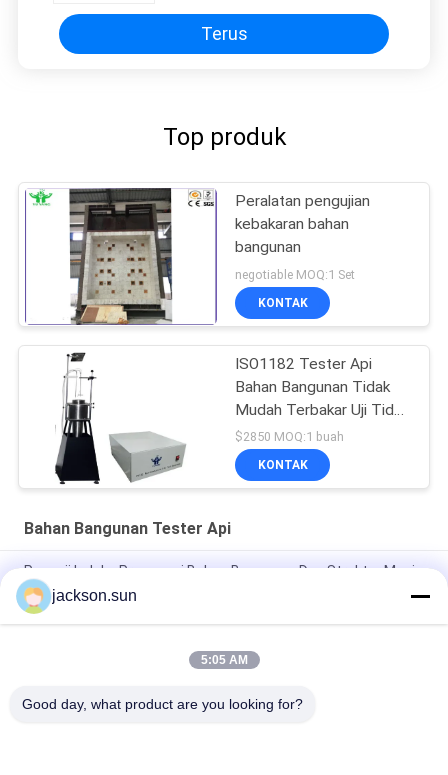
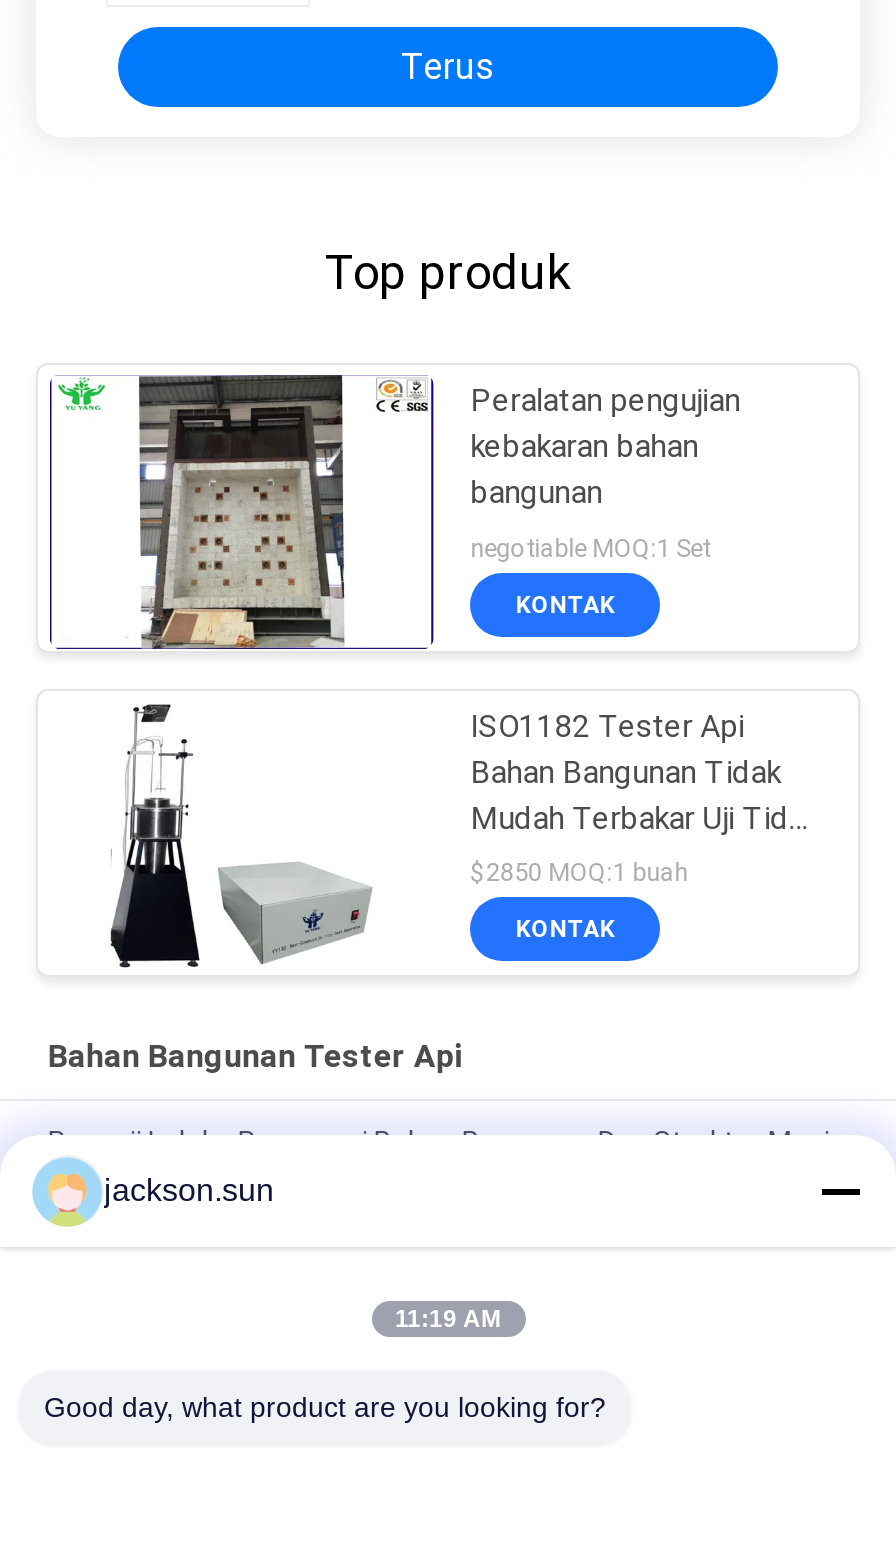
- 5:05 AM
+ 11:19 AM
